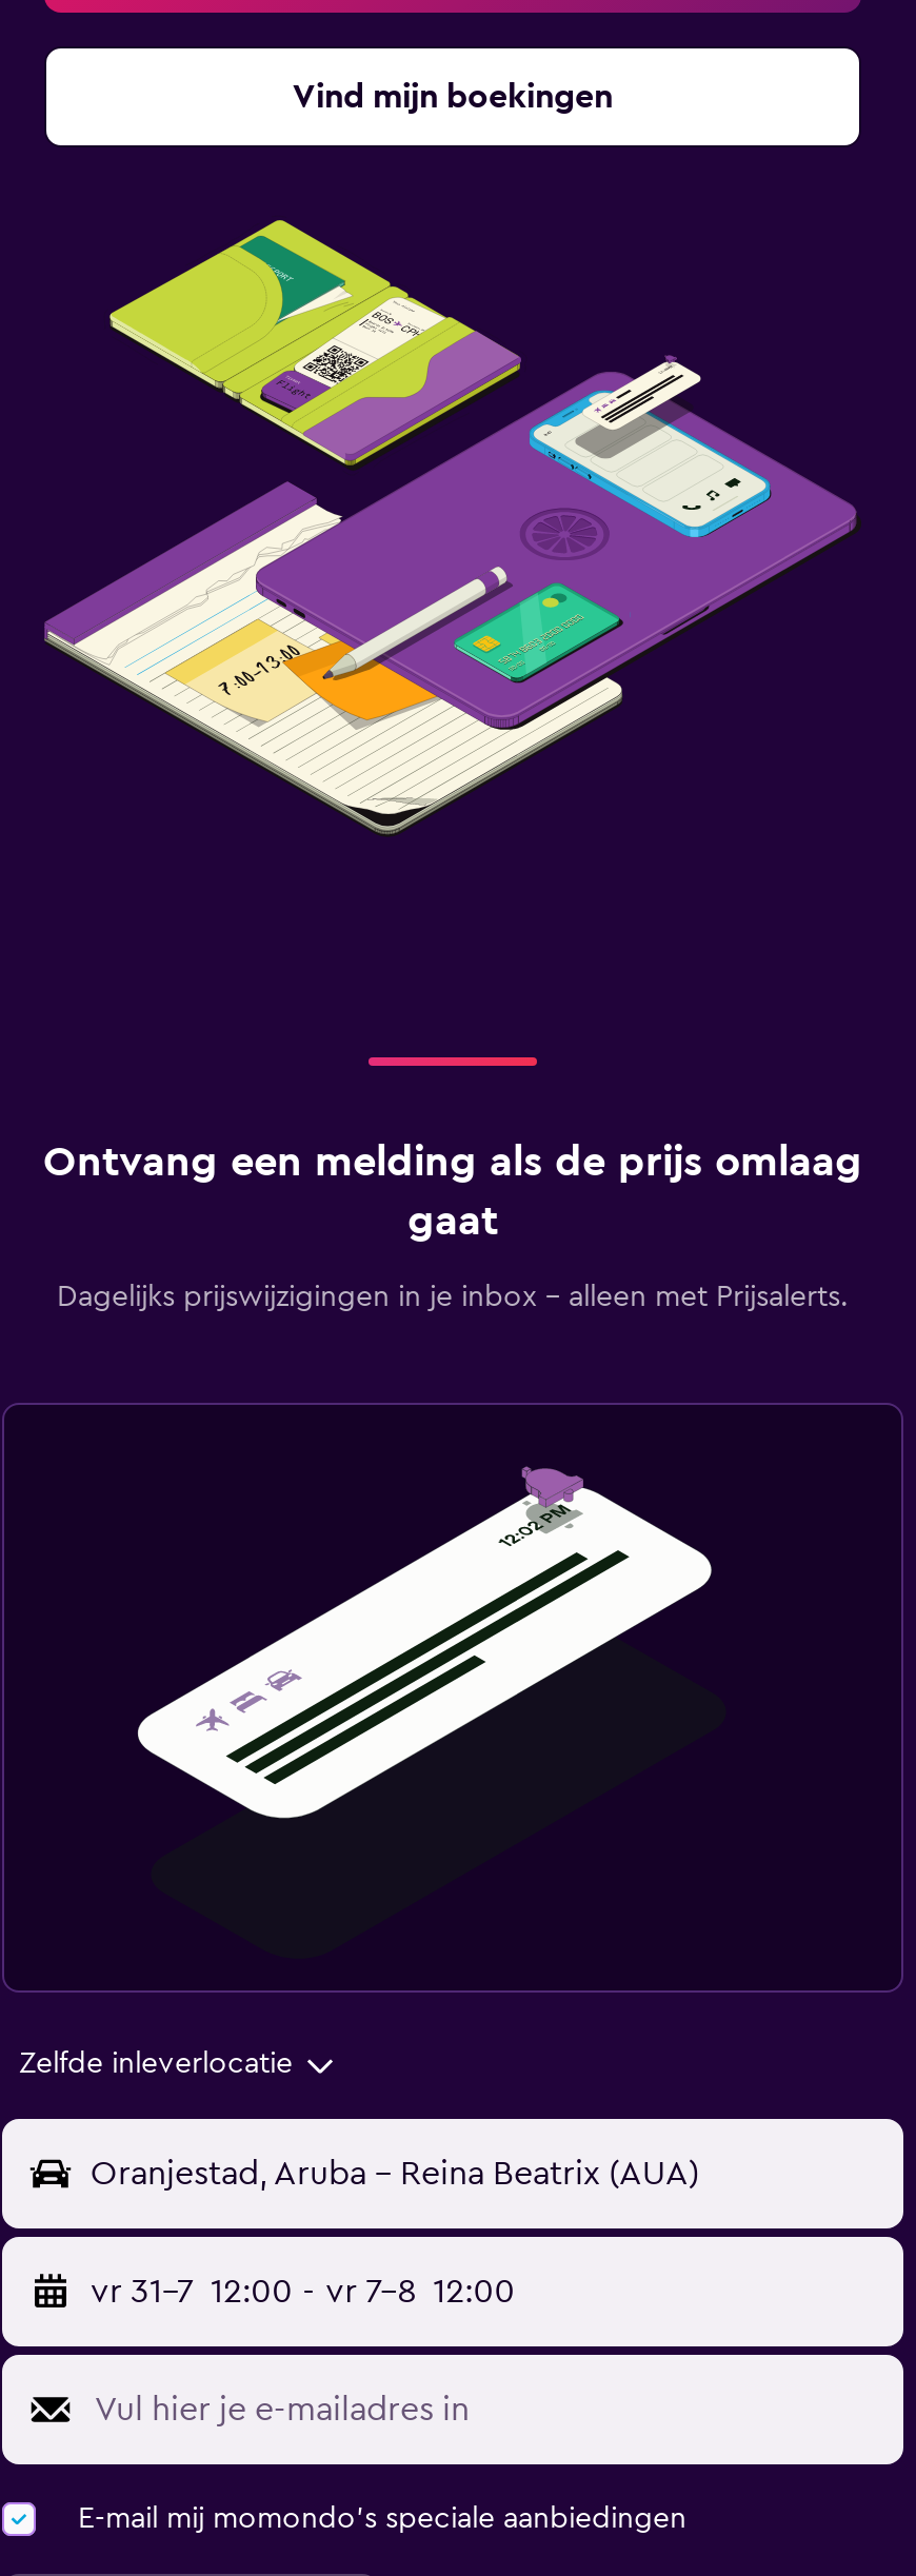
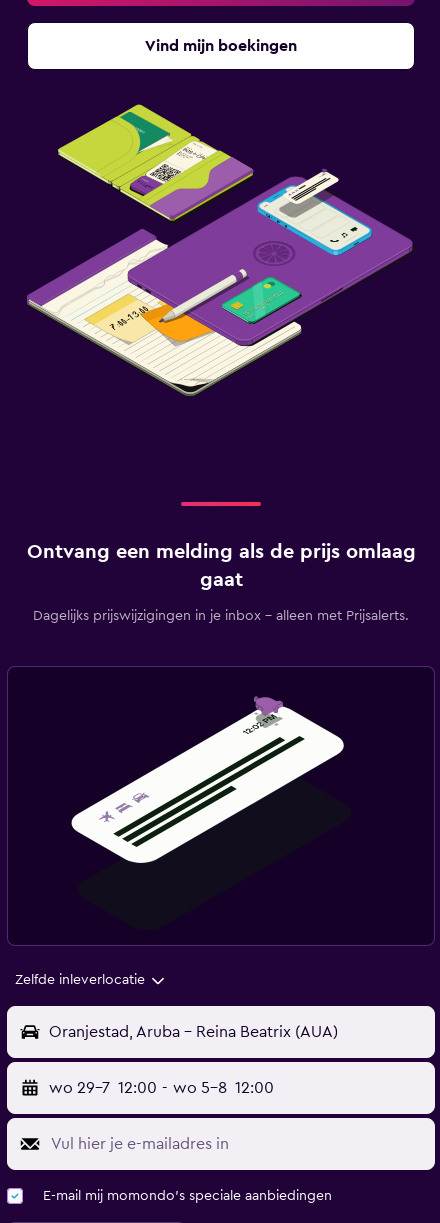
- vr 31-7 12:00 - vr 7-8 12:00
+ wo 29-7 12:00 - wo 5-8 12:00
